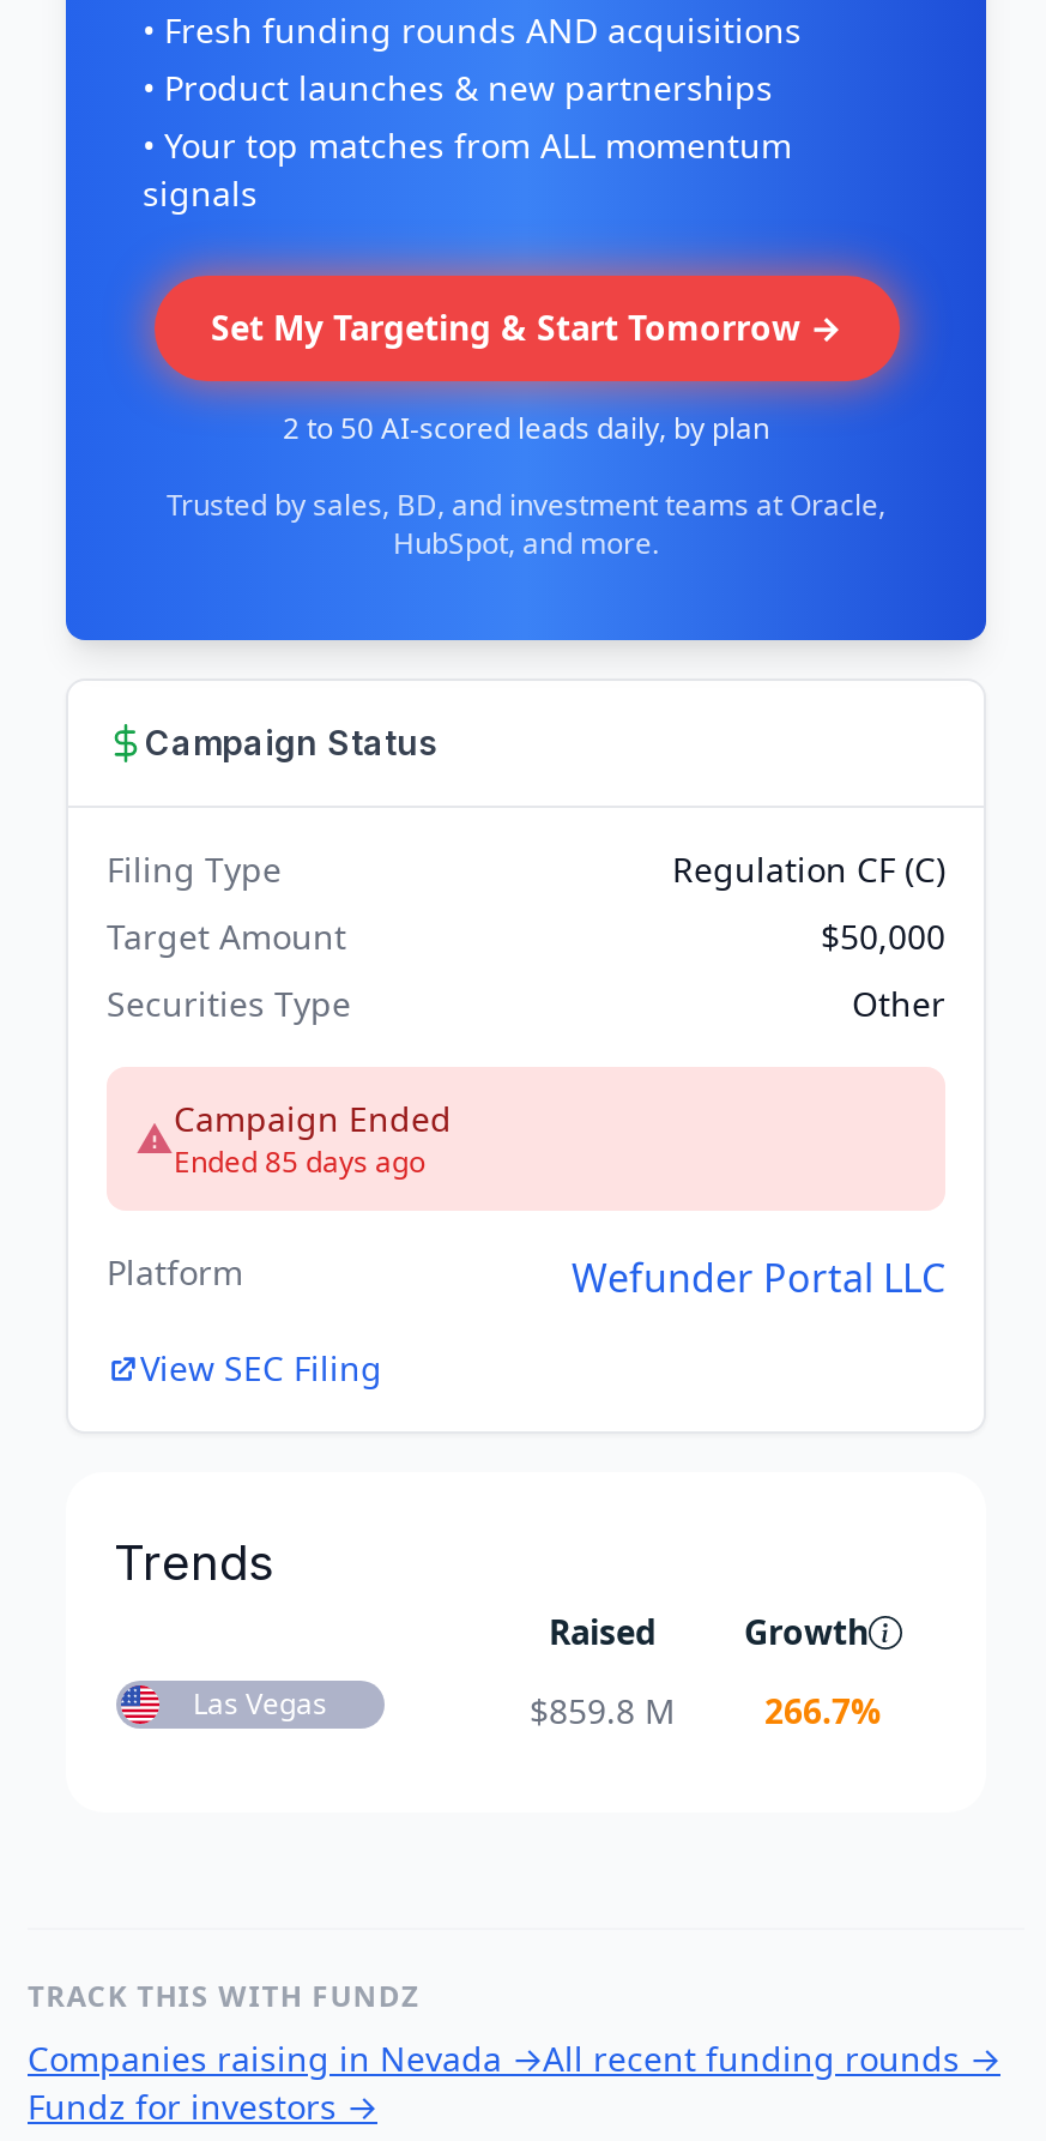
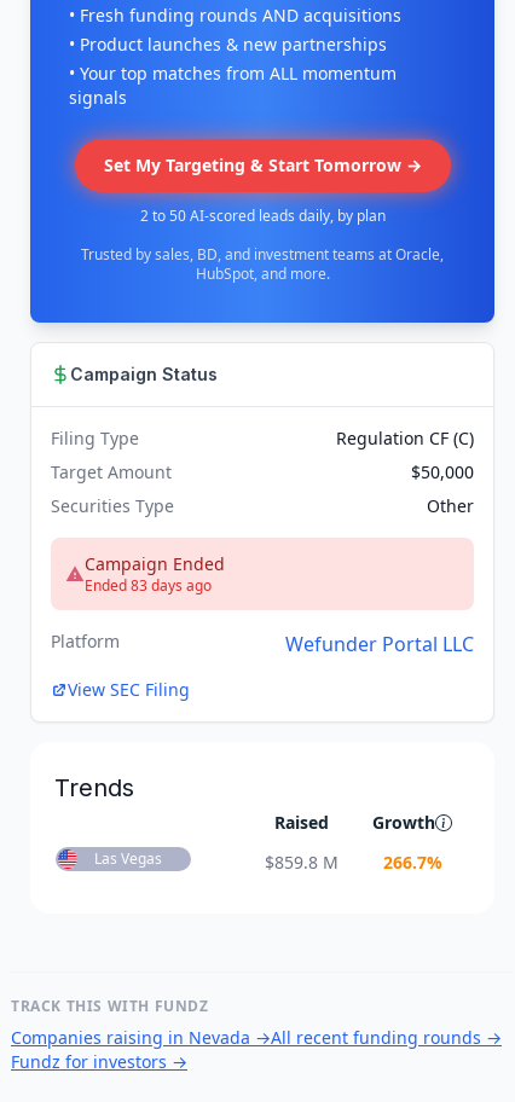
- Ended 85 days ago
+ Ended 83 days ago
